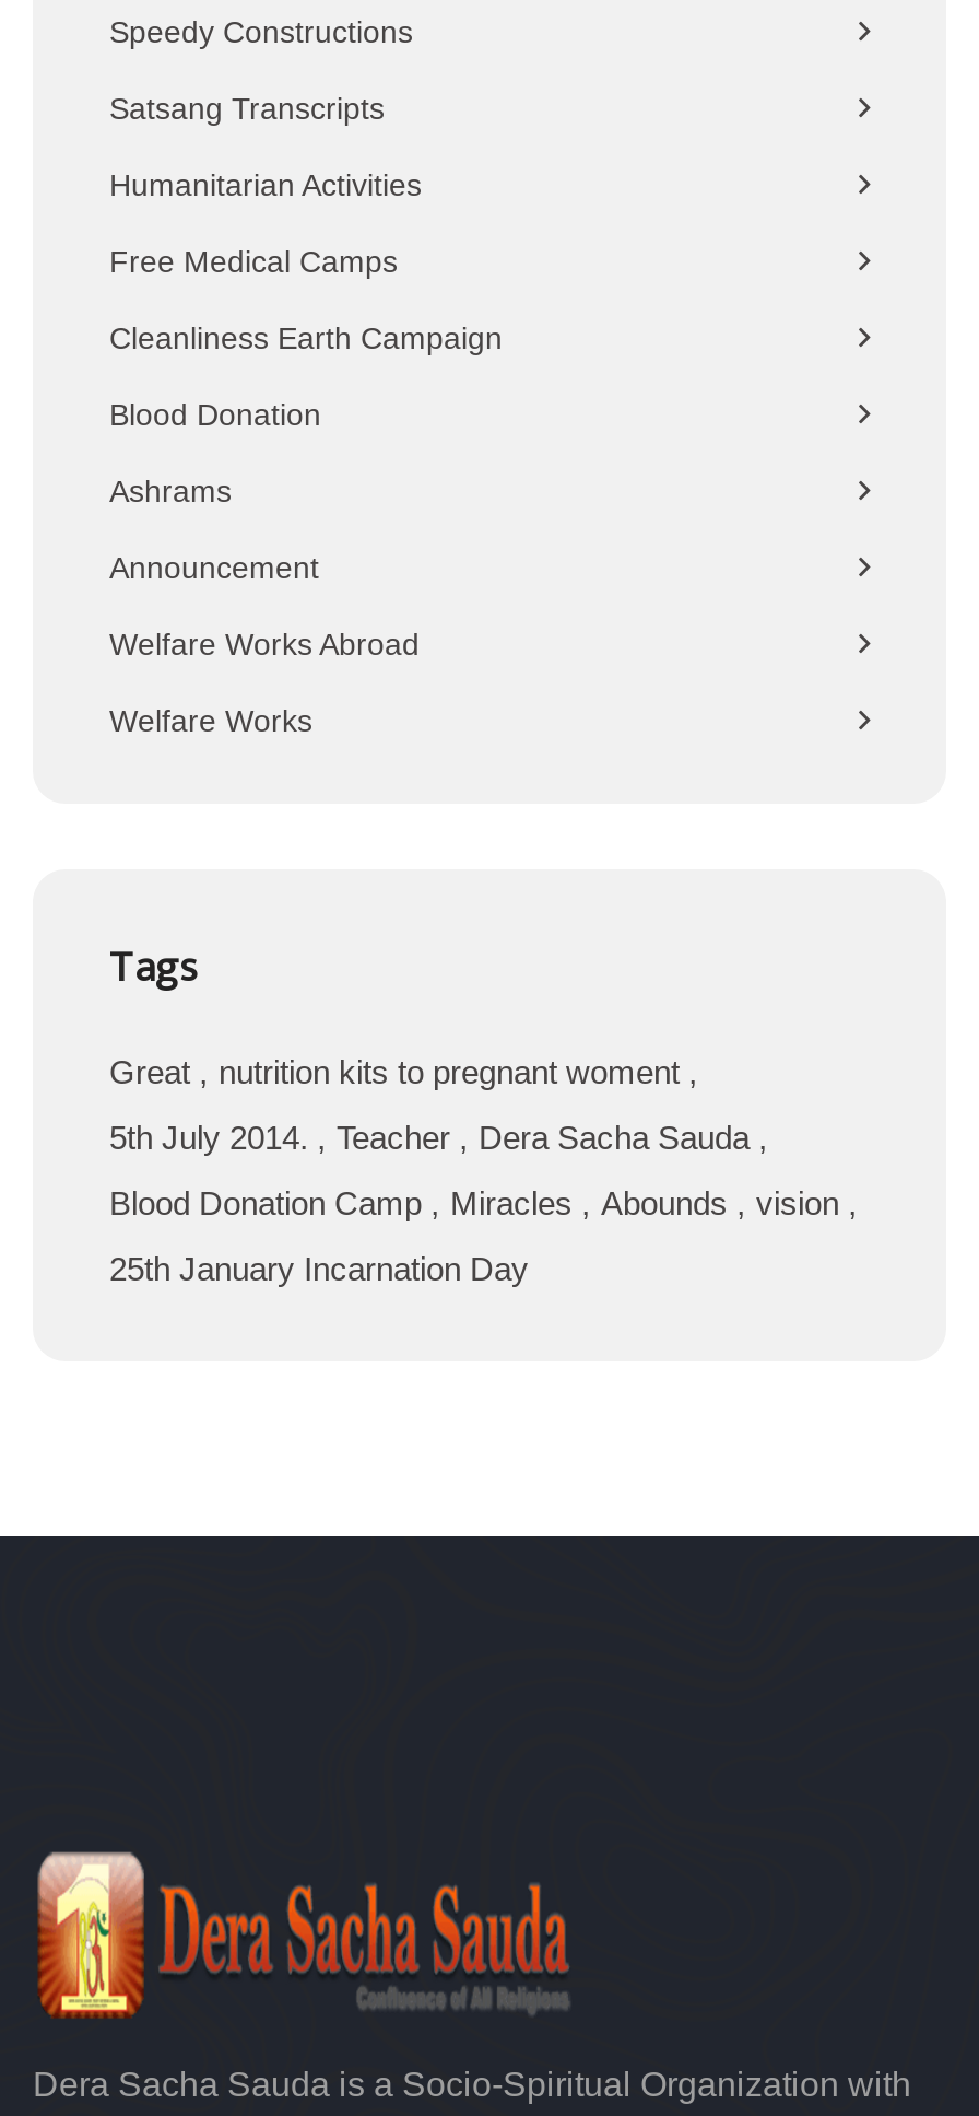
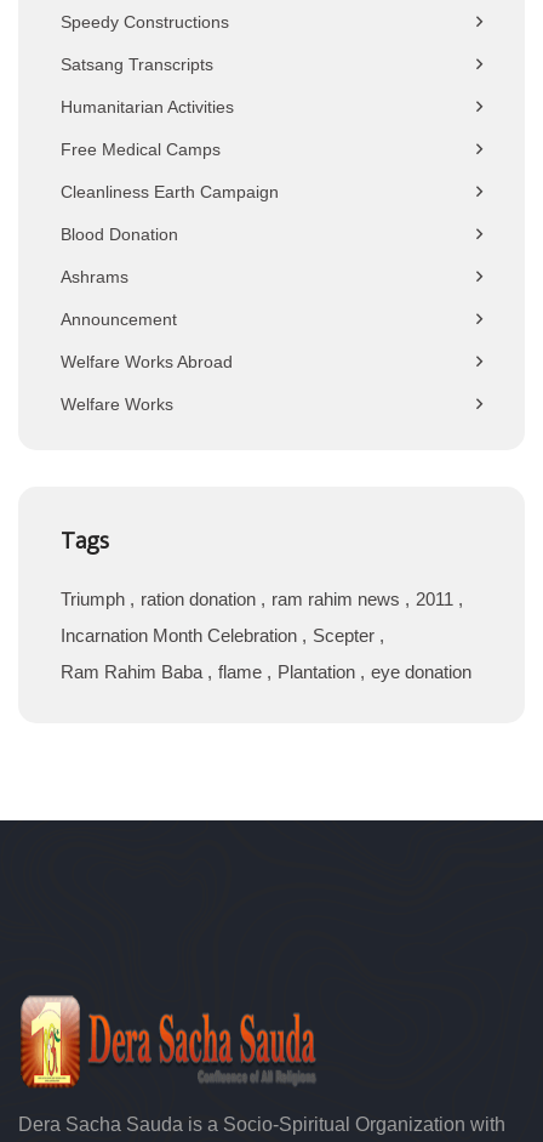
- Great nutrition kits to pregnant woment
- 5th July 2014. Teacher Dera Sacha Sauda
- Blood Donation Camp Miracles Abounds vision
- 25th January Incarnation Day
+ Triumph ration donation ram rahim news 2011
+ Incarnation Month Celebration Scepter
+ Ram Rahim Baba flame Plantation eye donation
